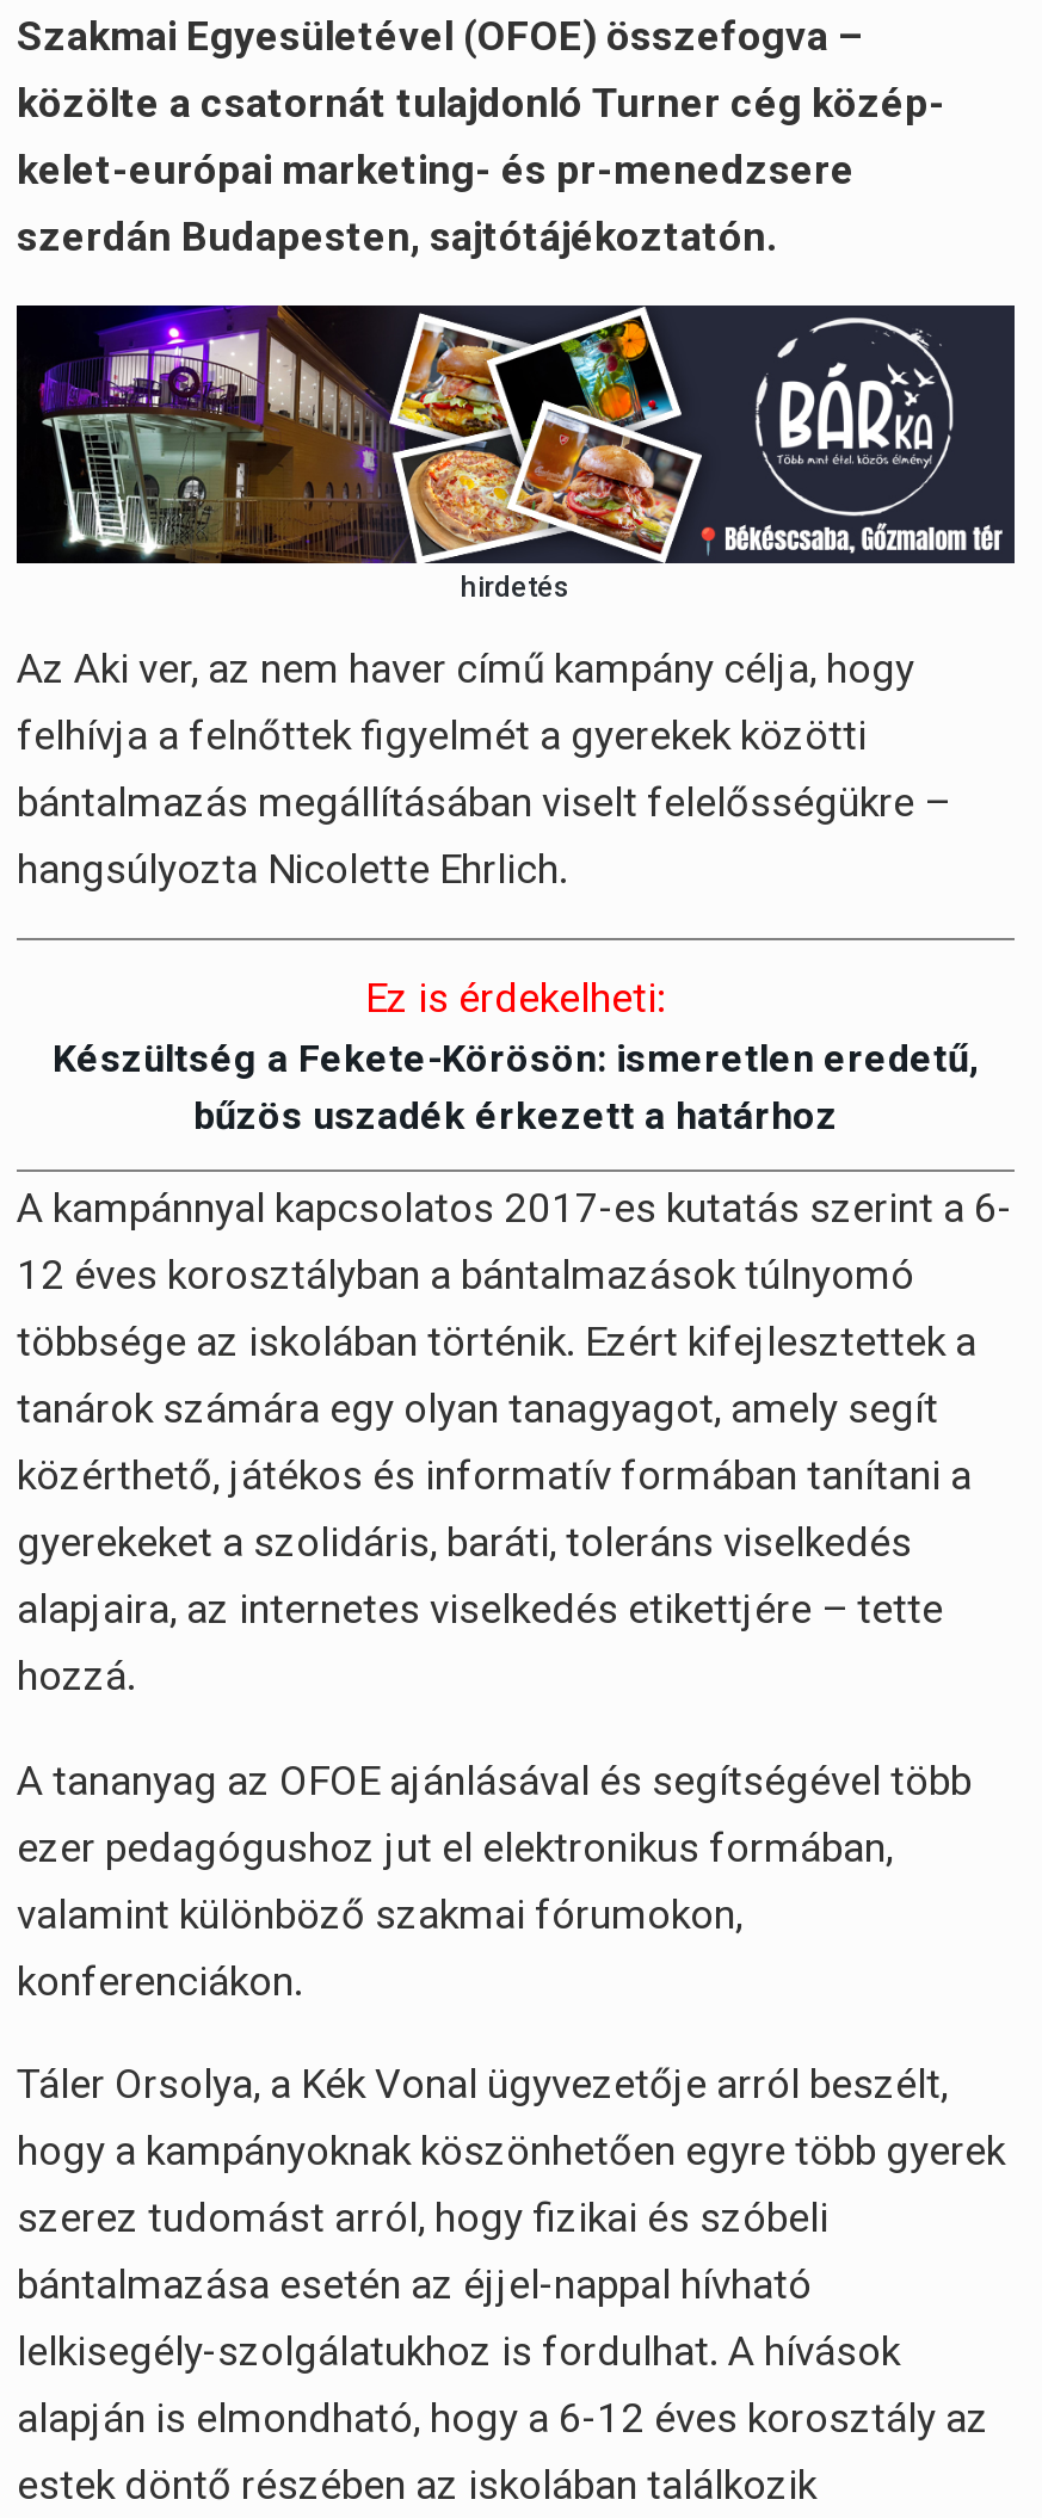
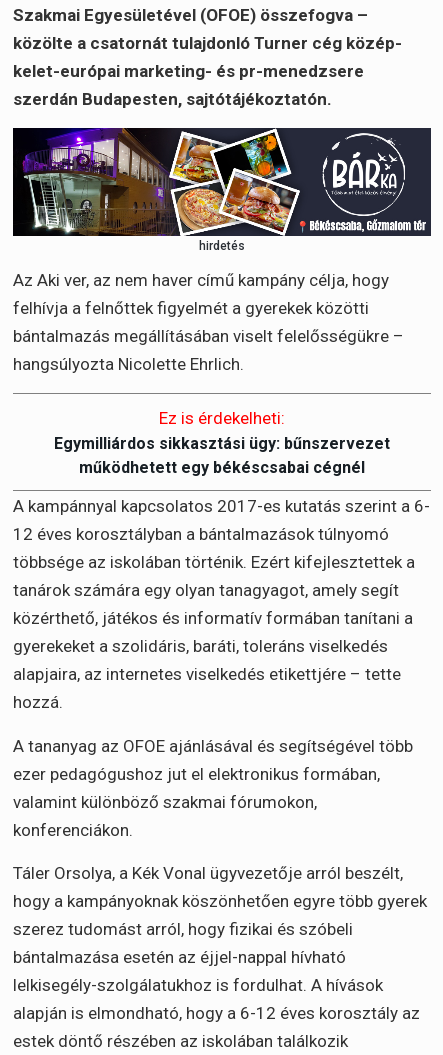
- Készültség a Fekete-Körösön: ismeretlen eredetű,
- bűzös uszadék érkezett a határhoz
+ Egymilliárdos sikkasztási ügy: bűnszervezet
+ működhetett egy békéscsabai cégnél
